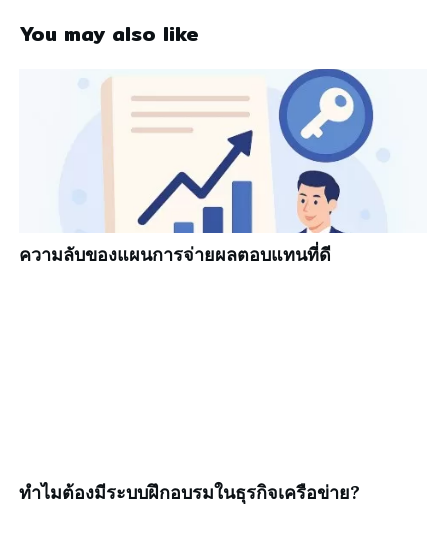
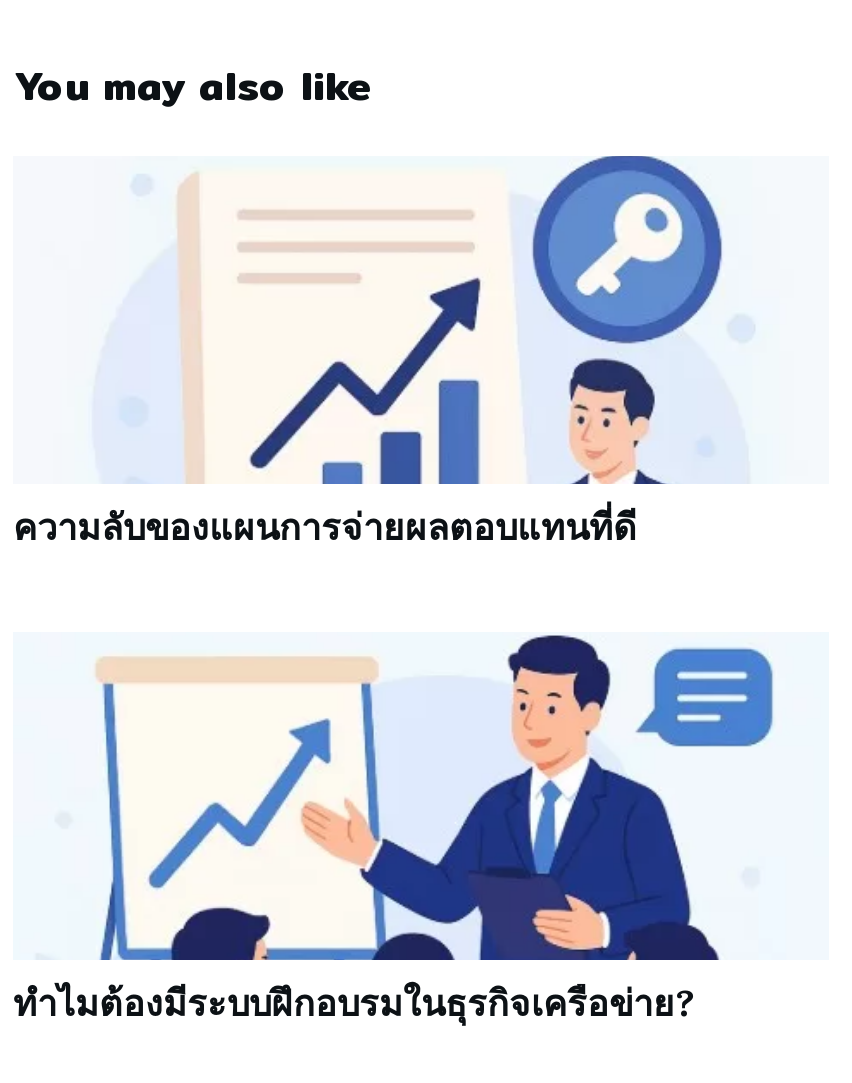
+ [image]
